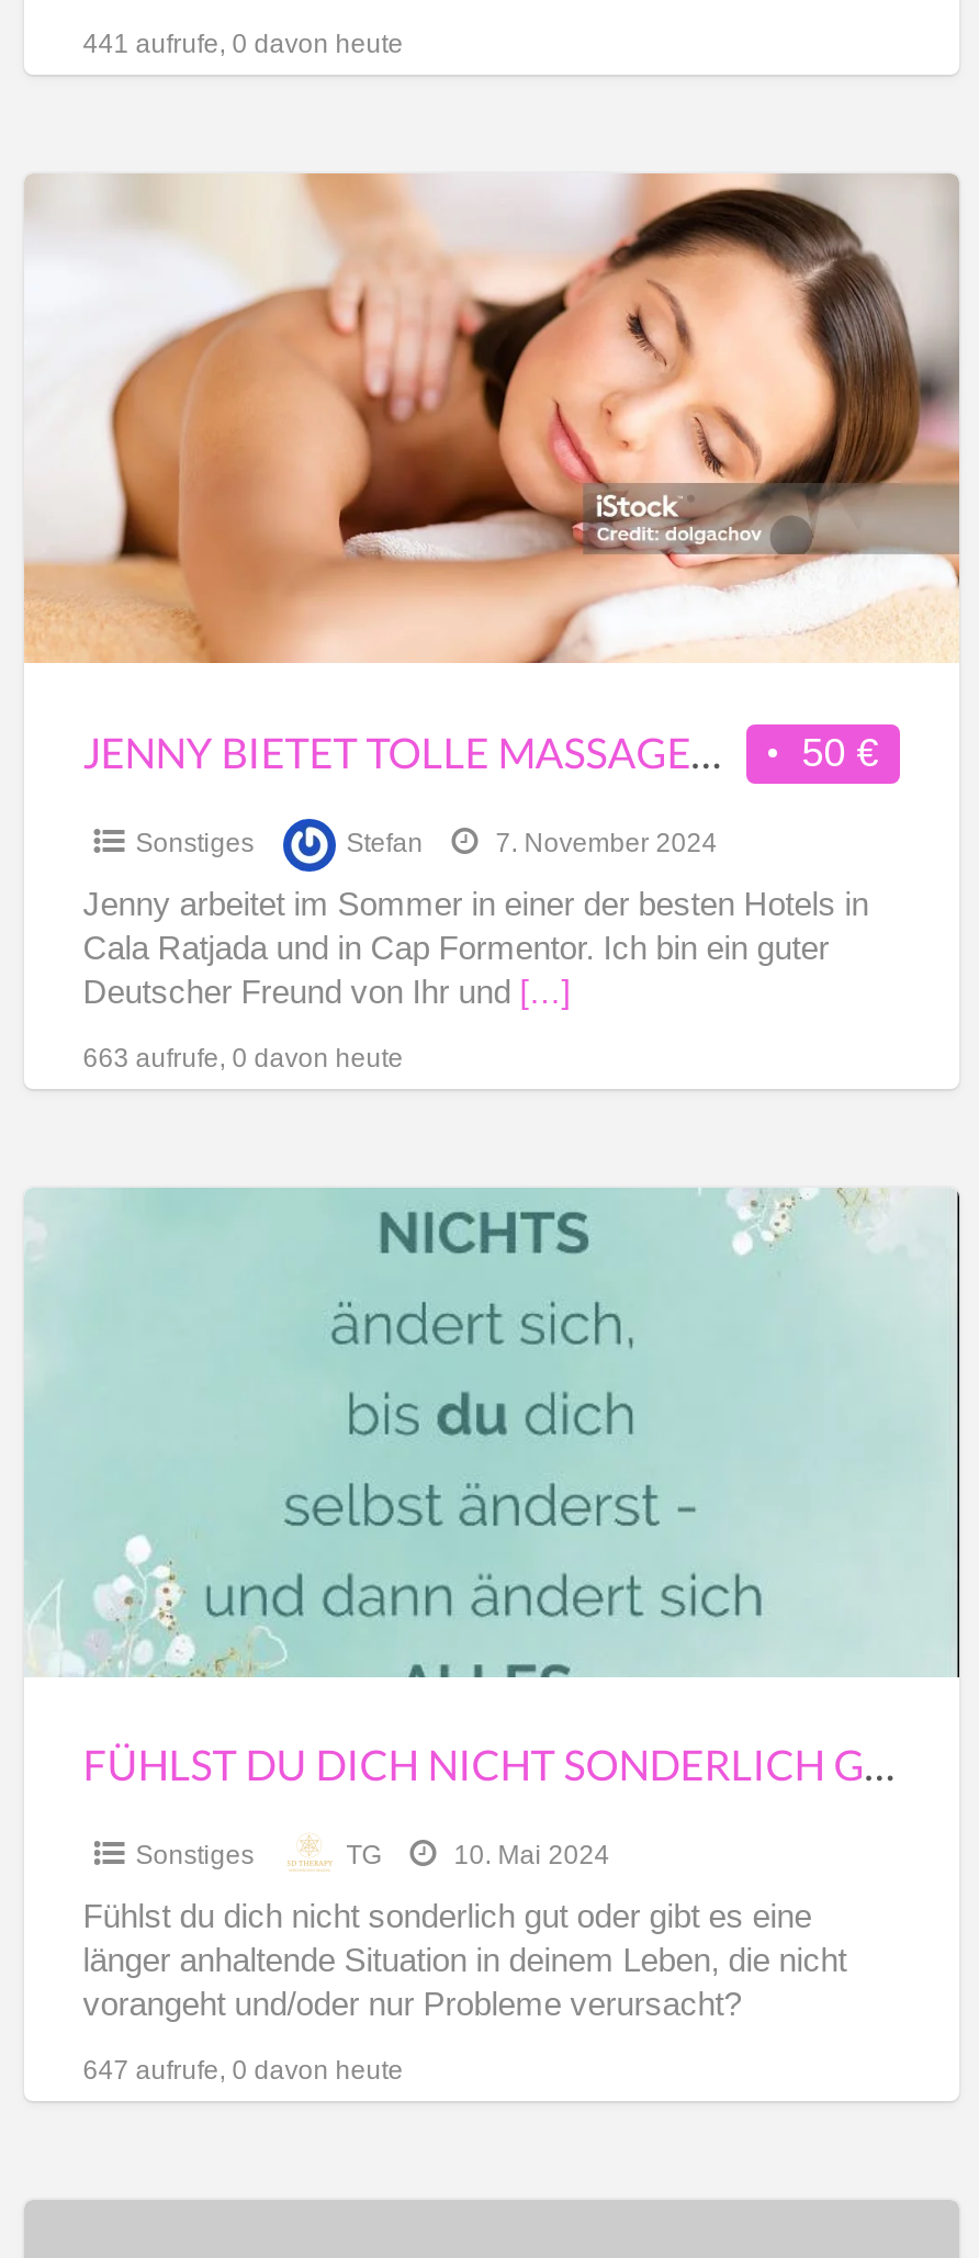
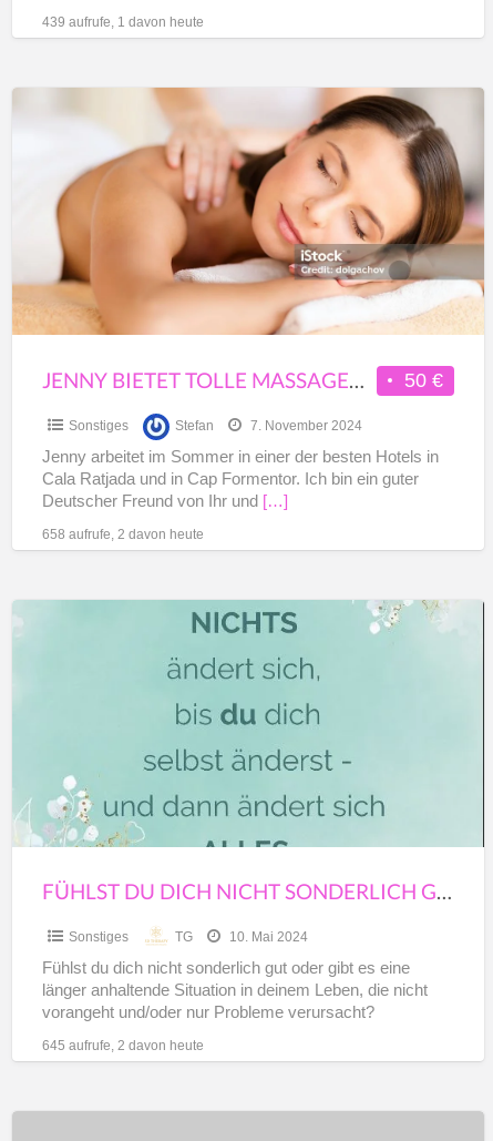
- 441 aufrufe, 0 davon heute
+ 439 aufrufe, 1 davon heute

- 663 aufrufe, 0 davon heute
+ 658 aufrufe, 2 davon heute

- 647 aufrufe, 0 davon heute
+ 645 aufrufe, 2 davon heute
